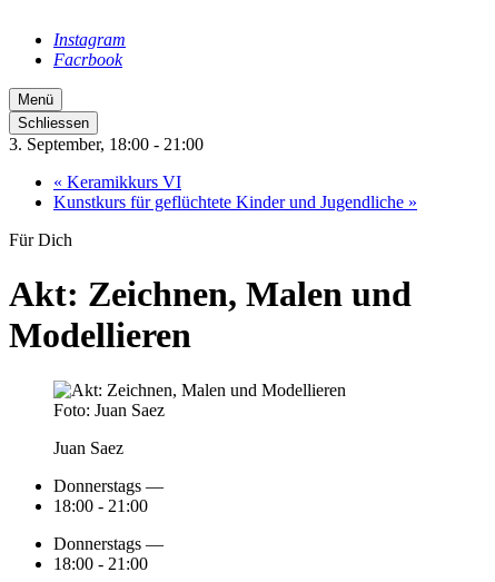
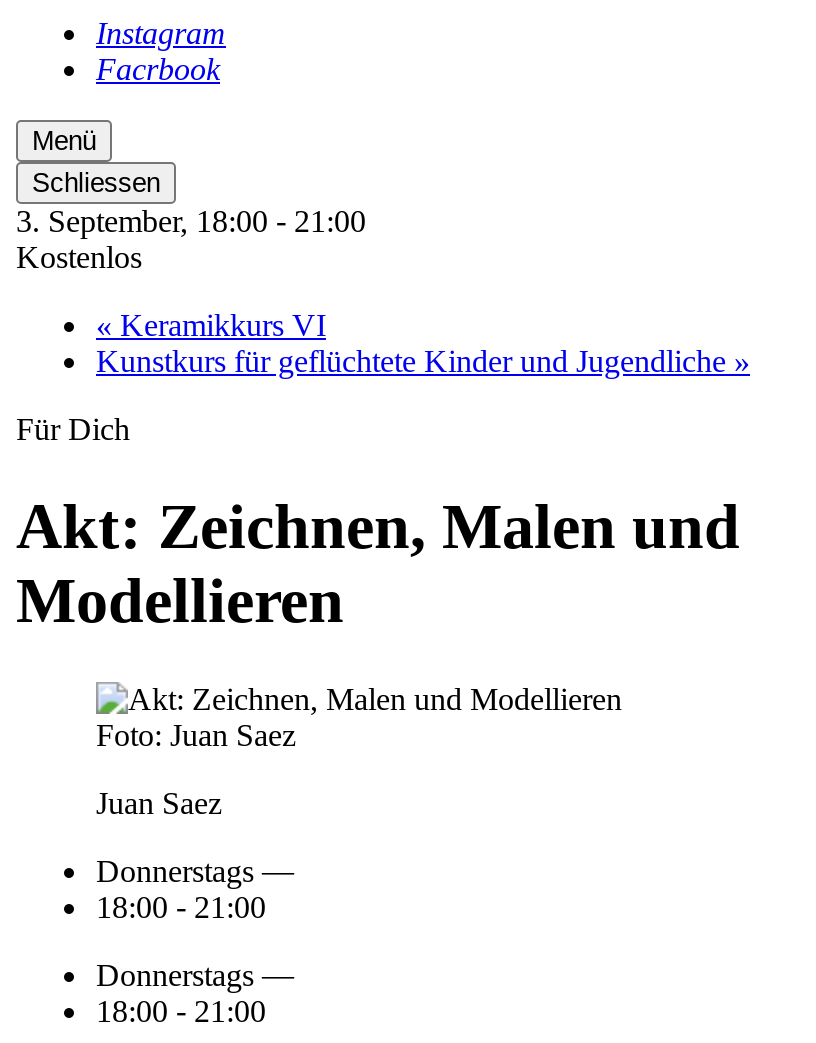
+ Kostenlos
